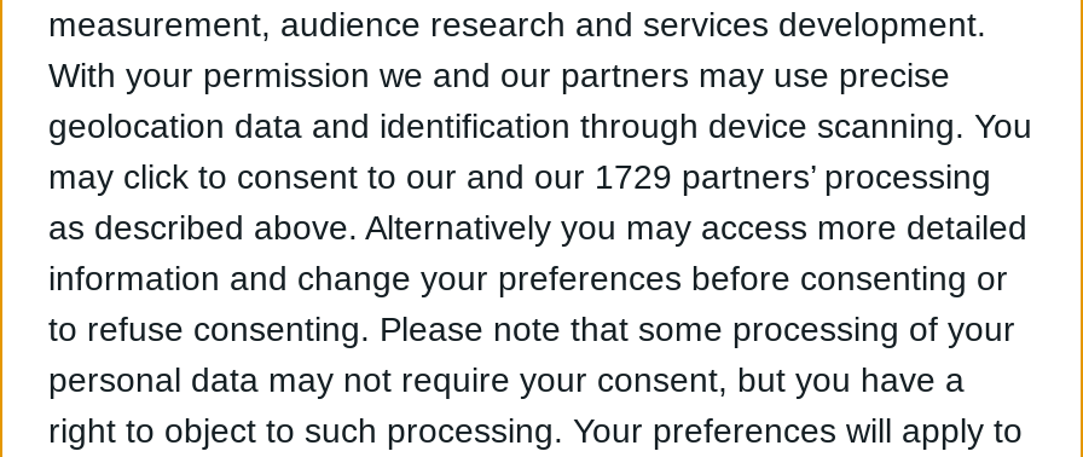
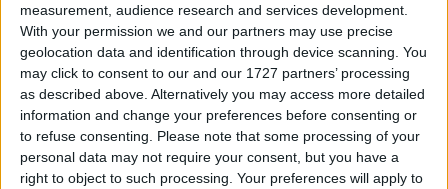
- may click to consent to our and our 1729 partners’ processing
+ may click to consent to our and our 1727 partners’ processing
